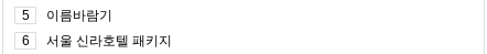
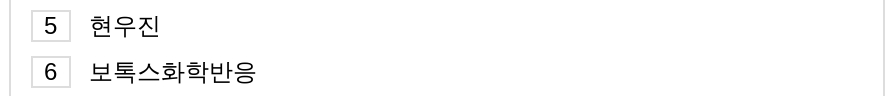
- 이름바람기
+ 현우진

- 서울 신라호텔 패키지
+ 보톡스화학반응
